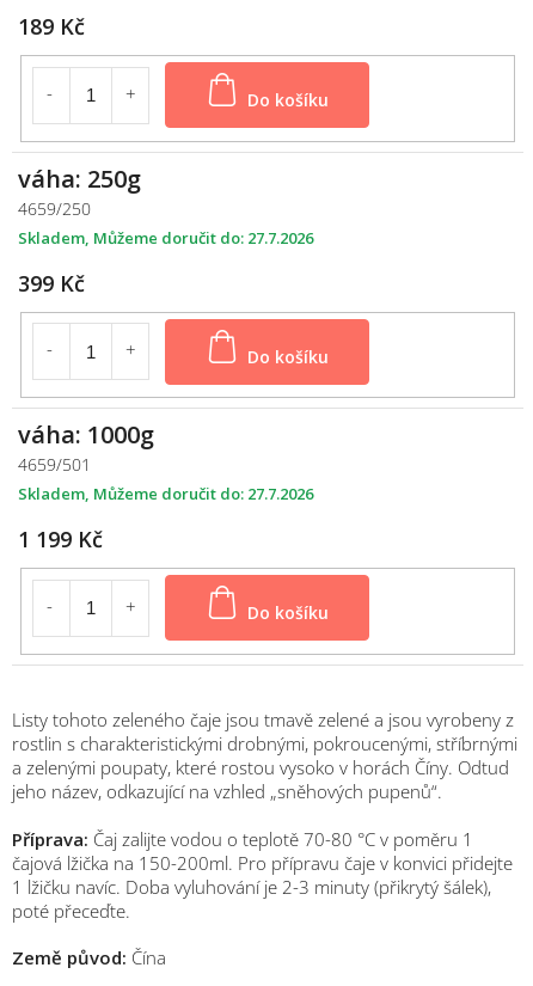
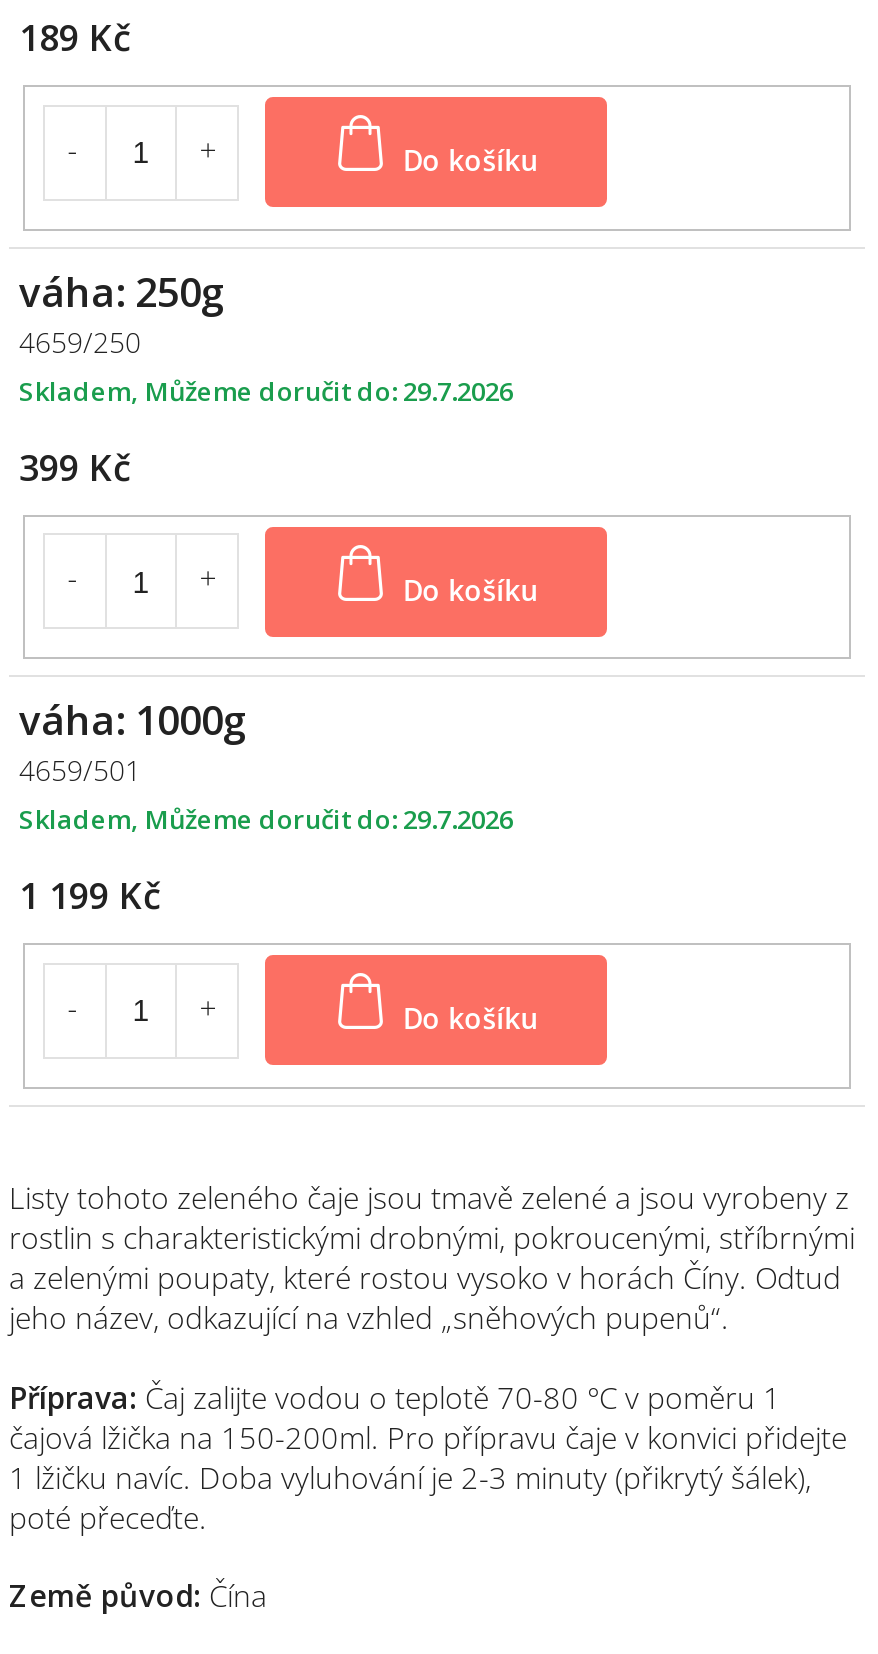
- 27.7.2026
+ 29.7.2026

- 27.7.2026
+ 29.7.2026
